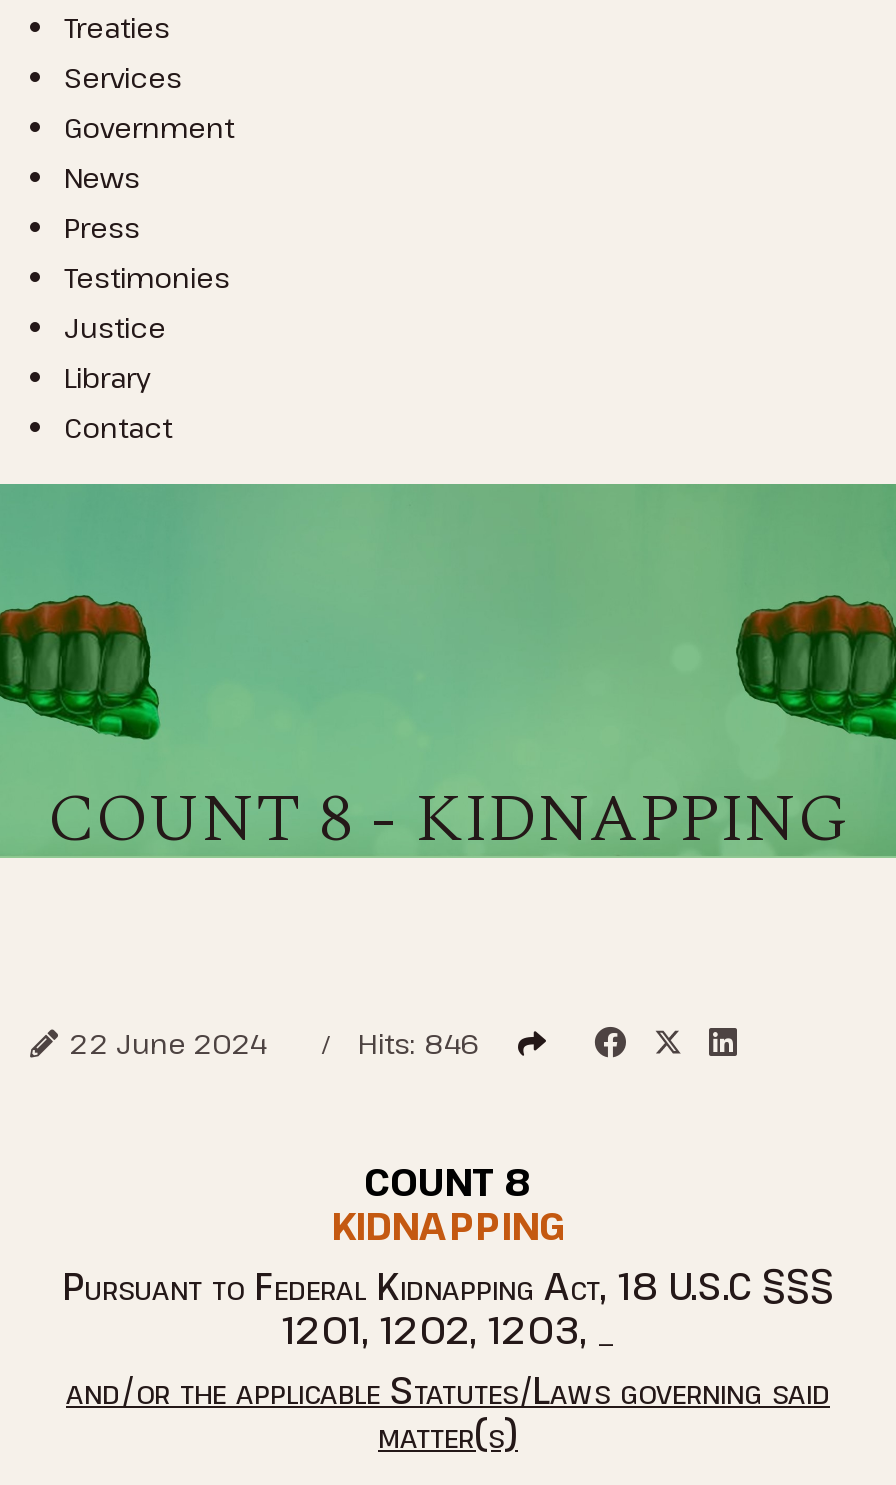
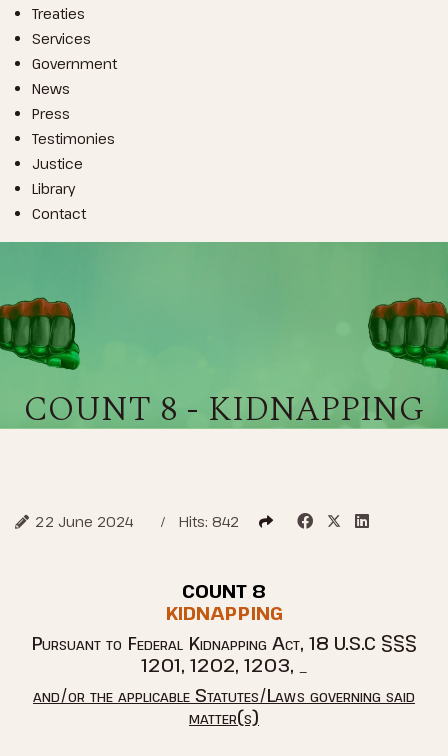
- Hits: 846
+ Hits: 842
